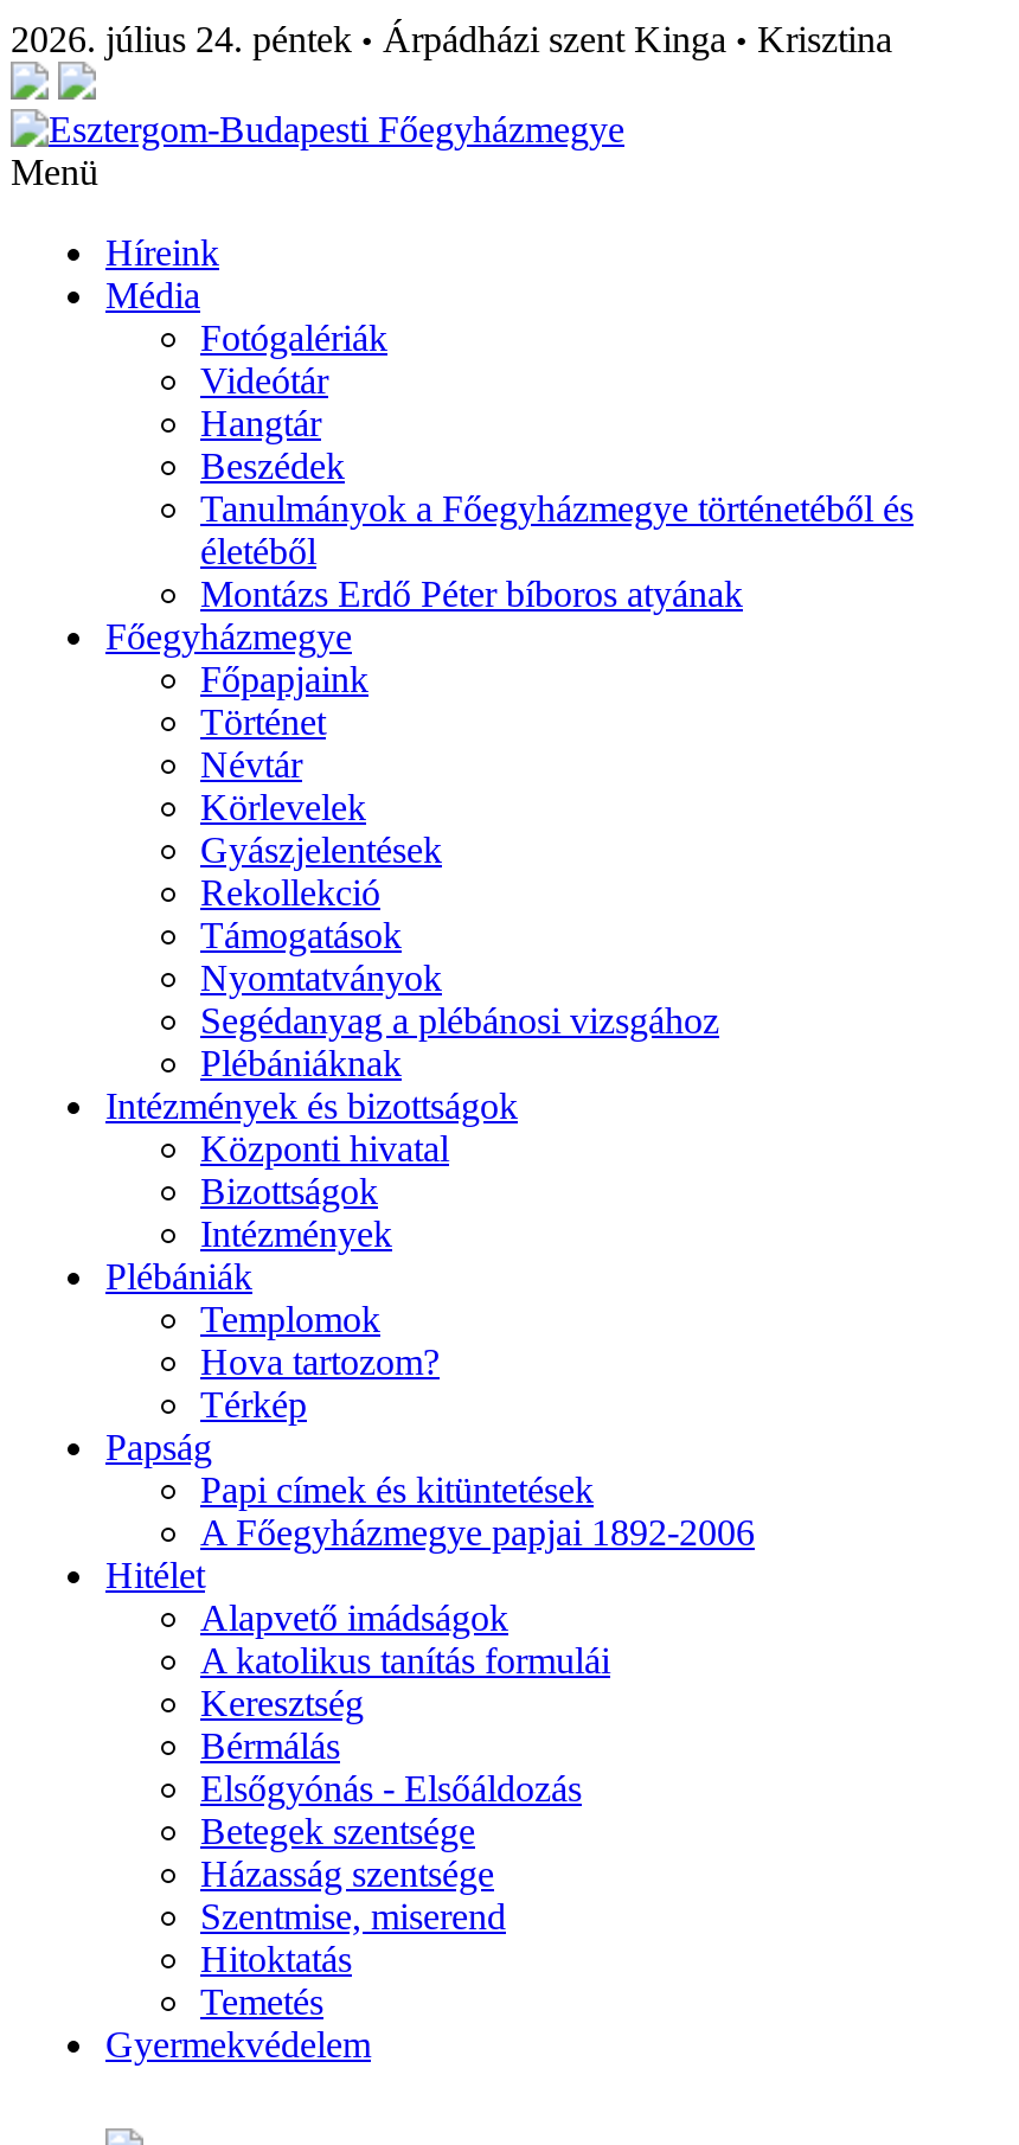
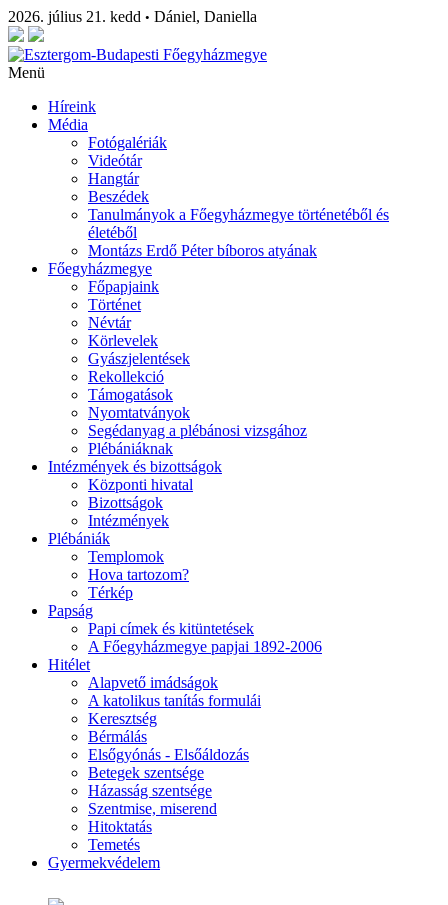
- 2026. július 24. péntek • Árpádházi szent Kinga • Krisztina
+ 2026. július 21. kedd • Dániel, Daniella
